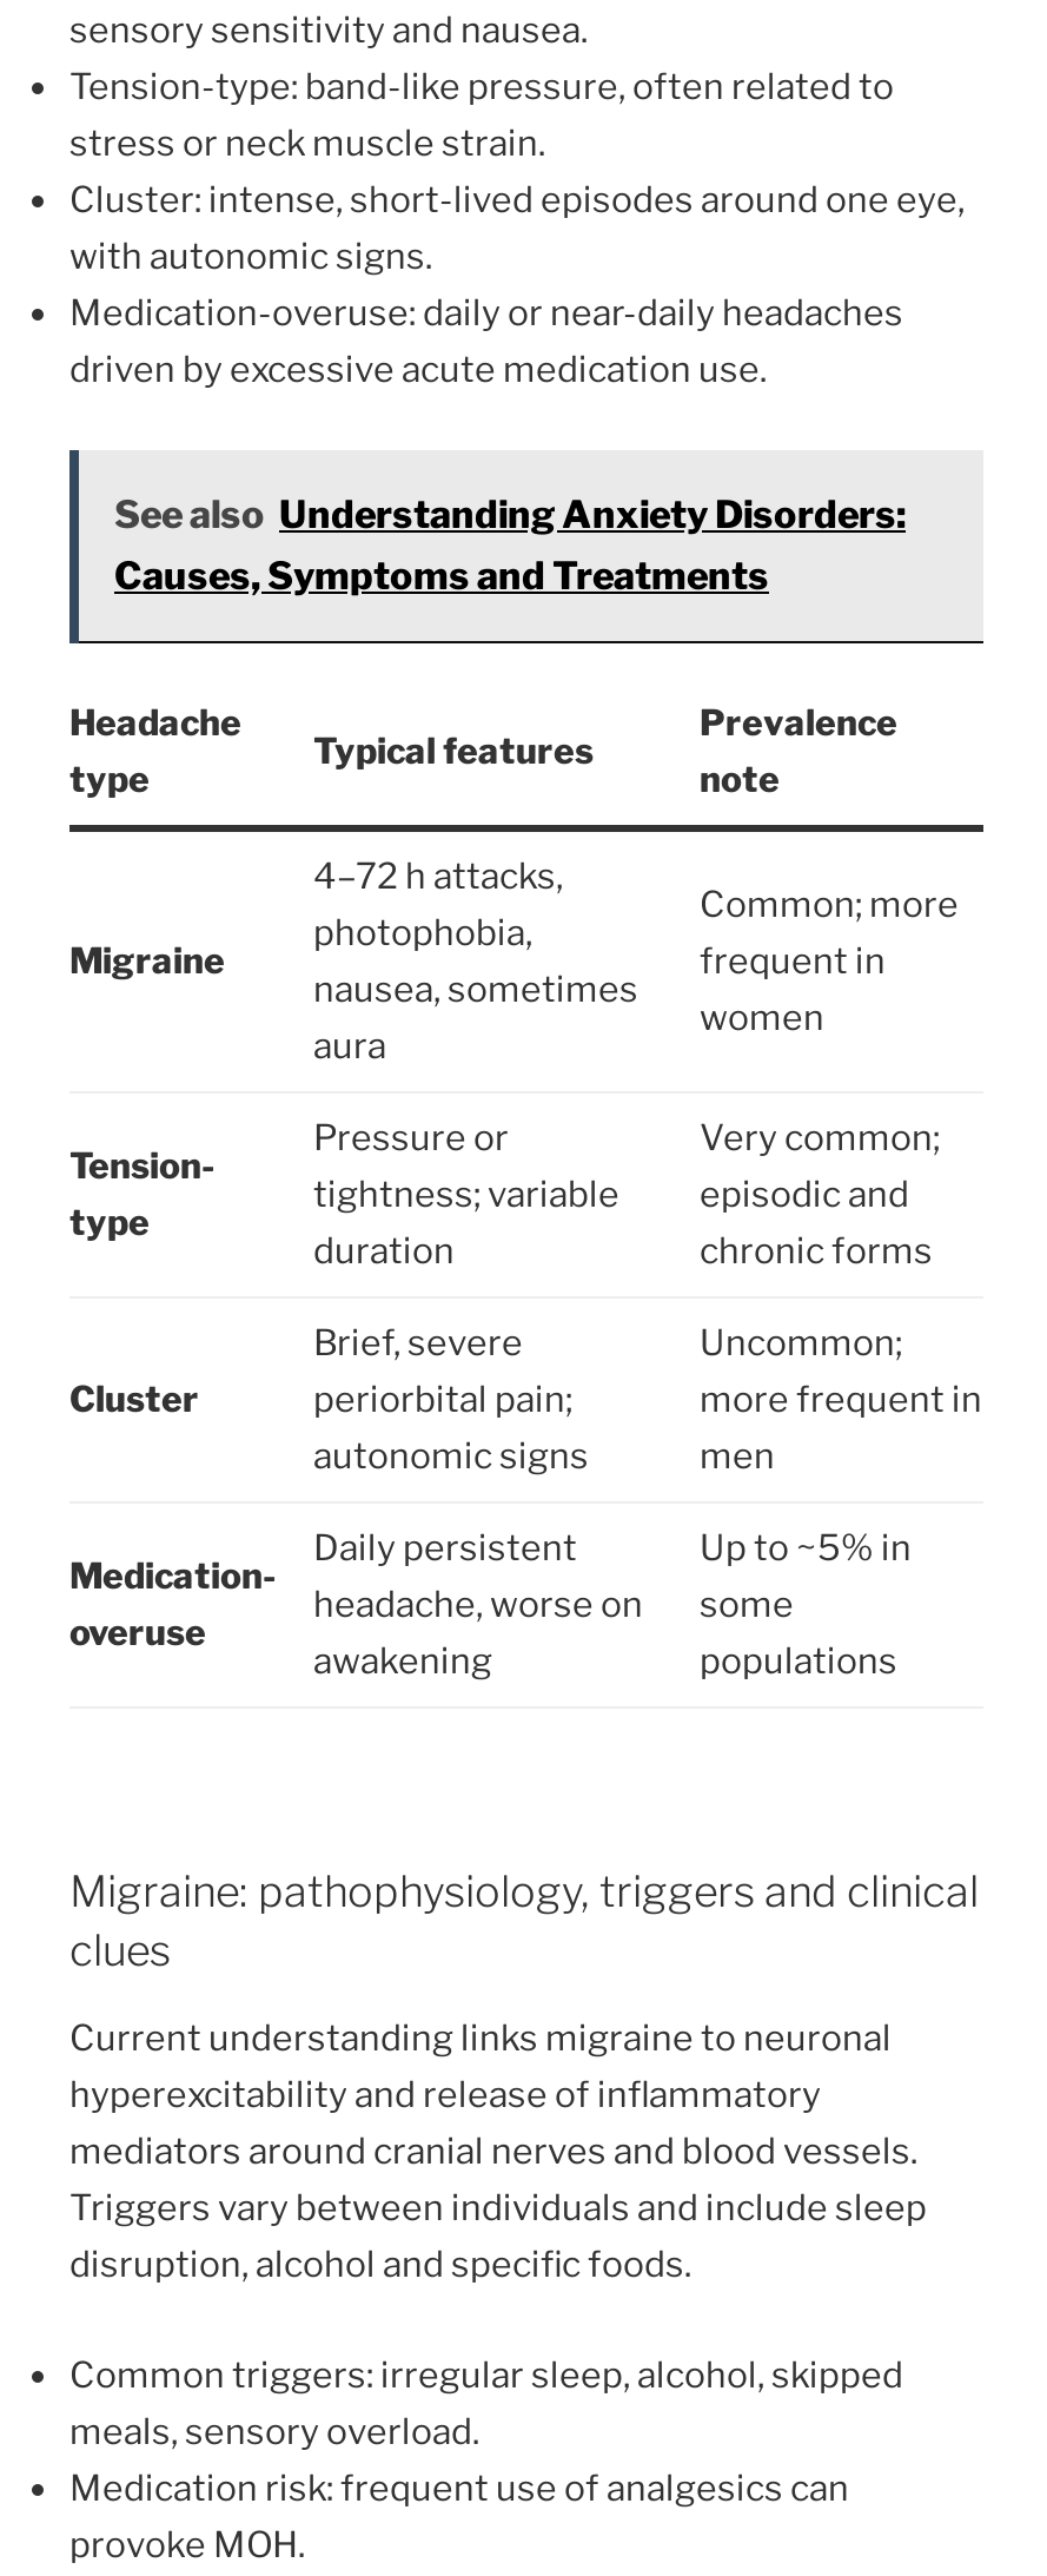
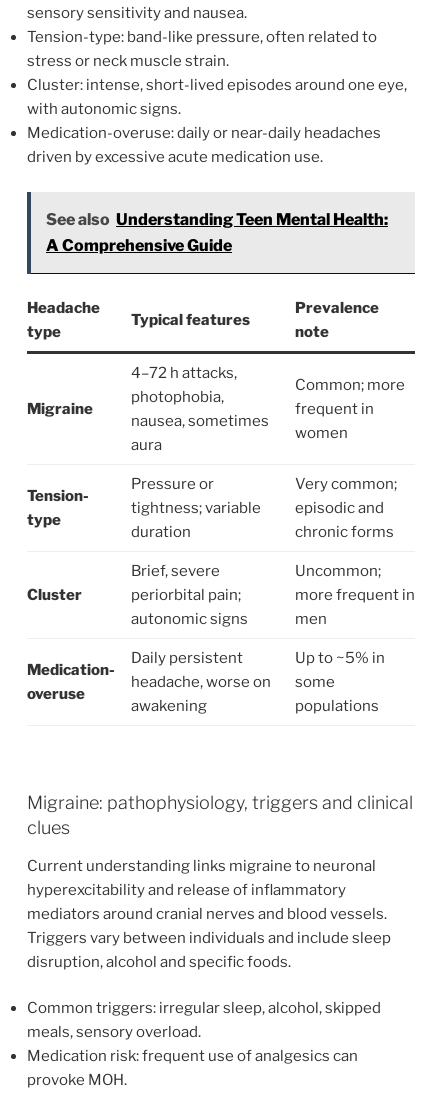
- See also Understanding Anxiety Disorders:
- Causes, Symptoms and Treatments
+ See also Understanding Teen Mental Health:
+ A Comprehensive Guide
